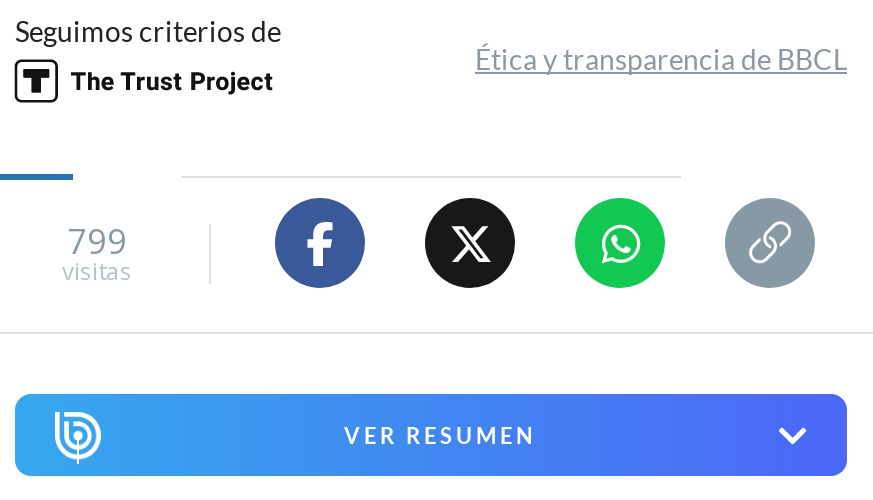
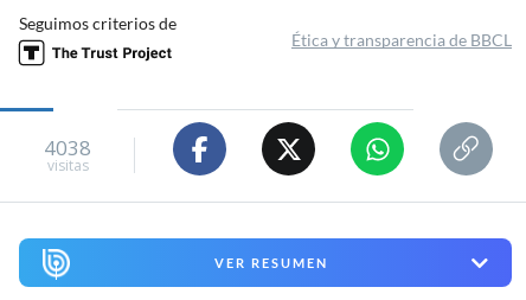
- 799
+ 4038
